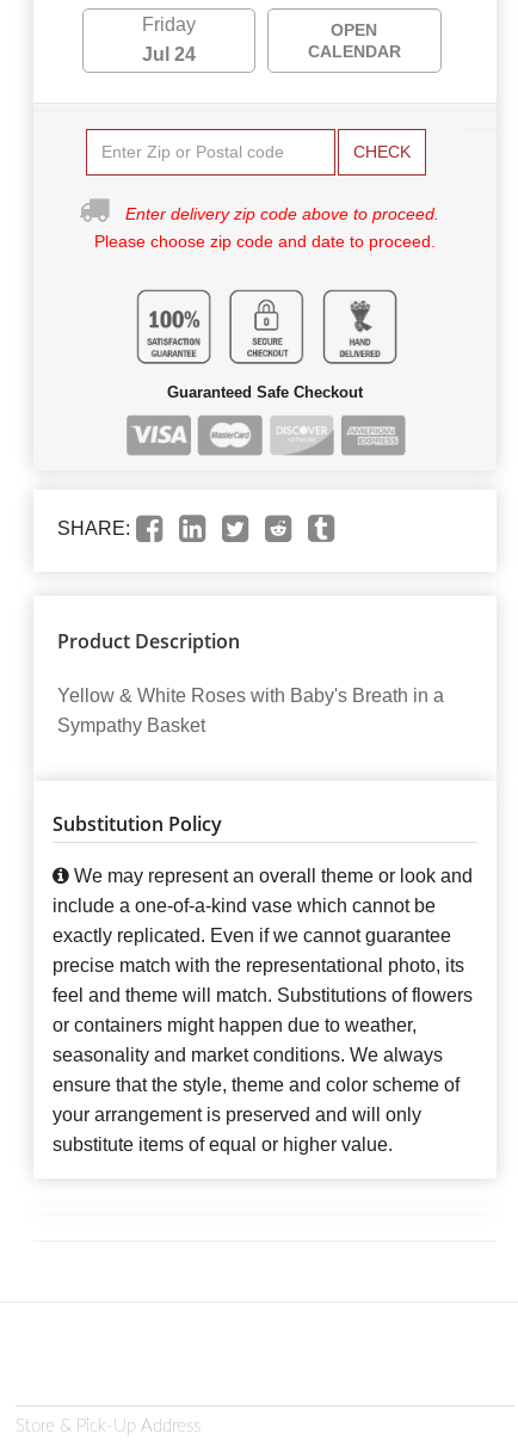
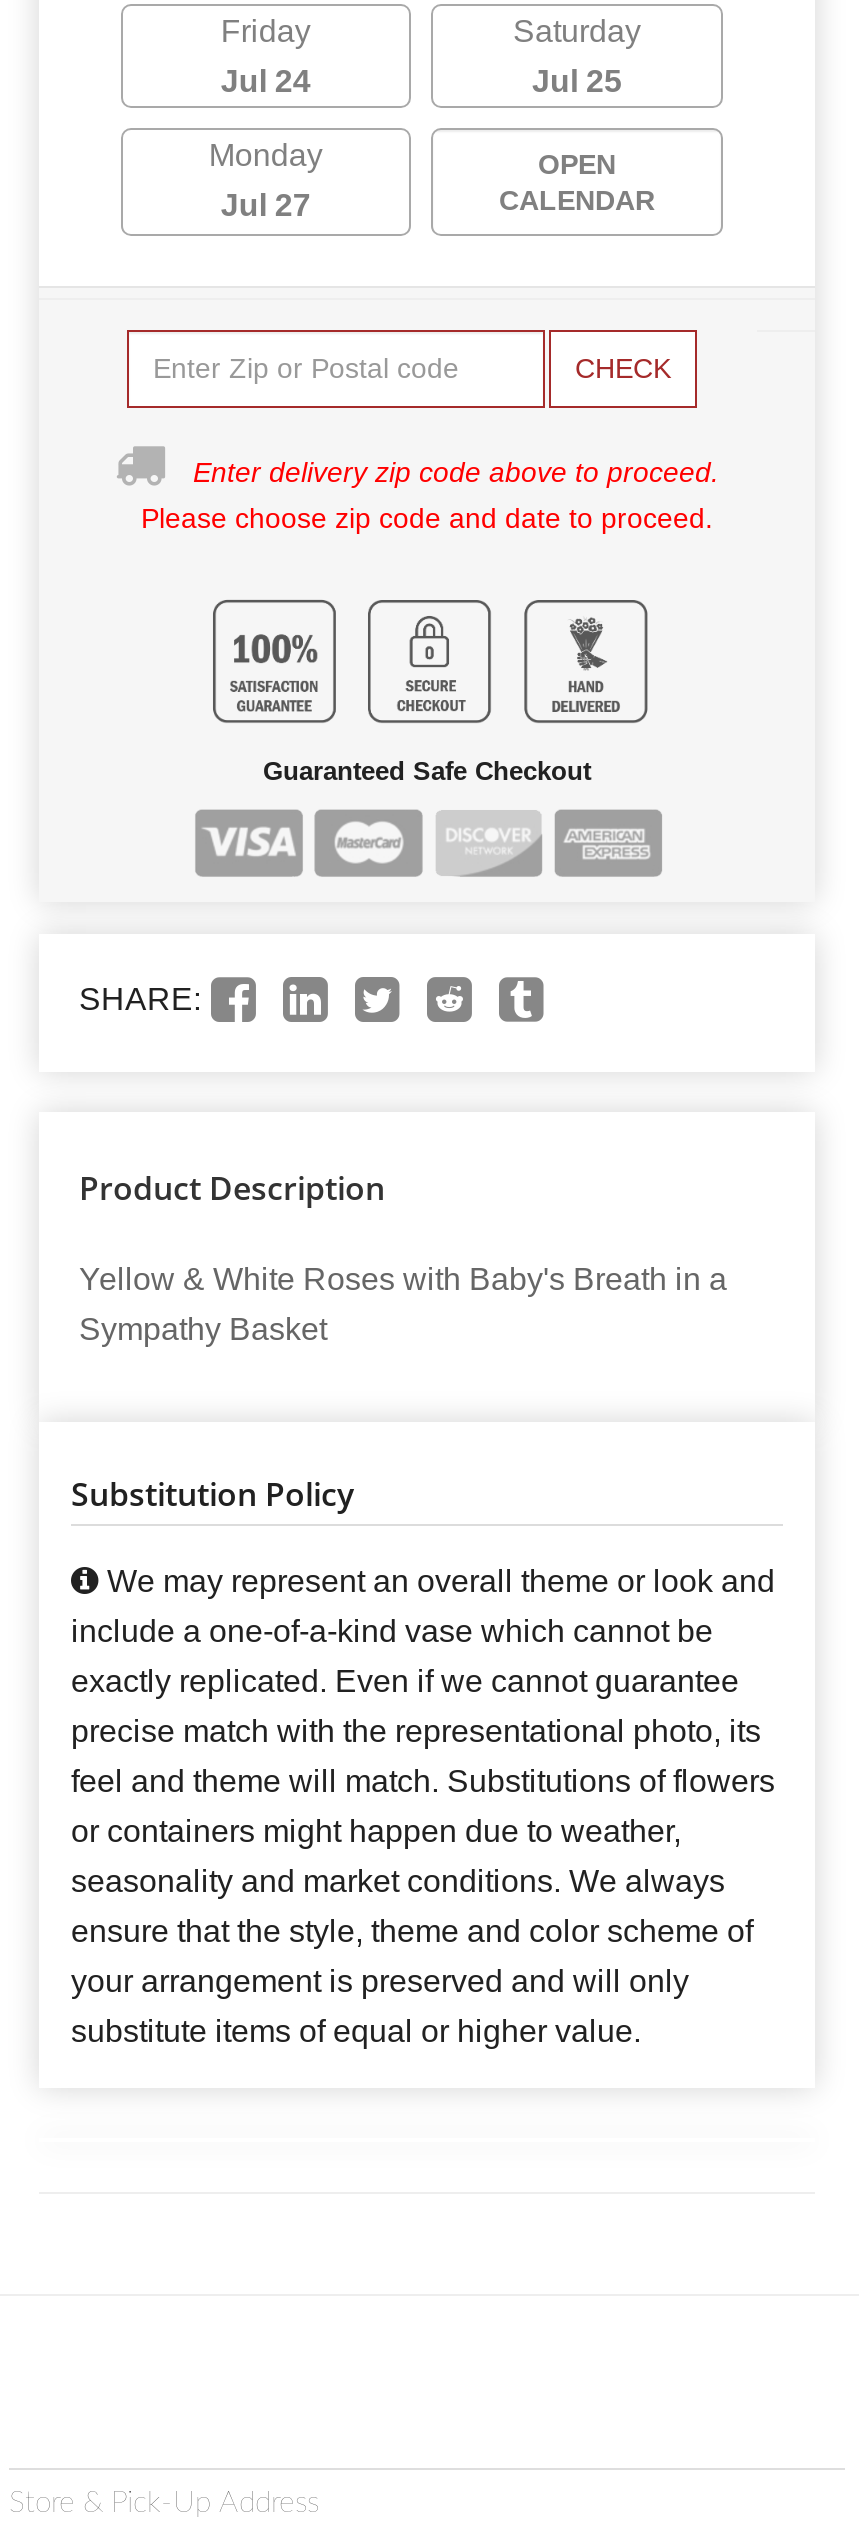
+ Saturday
+ Jul 25
+ Monday
+ Jul 27
